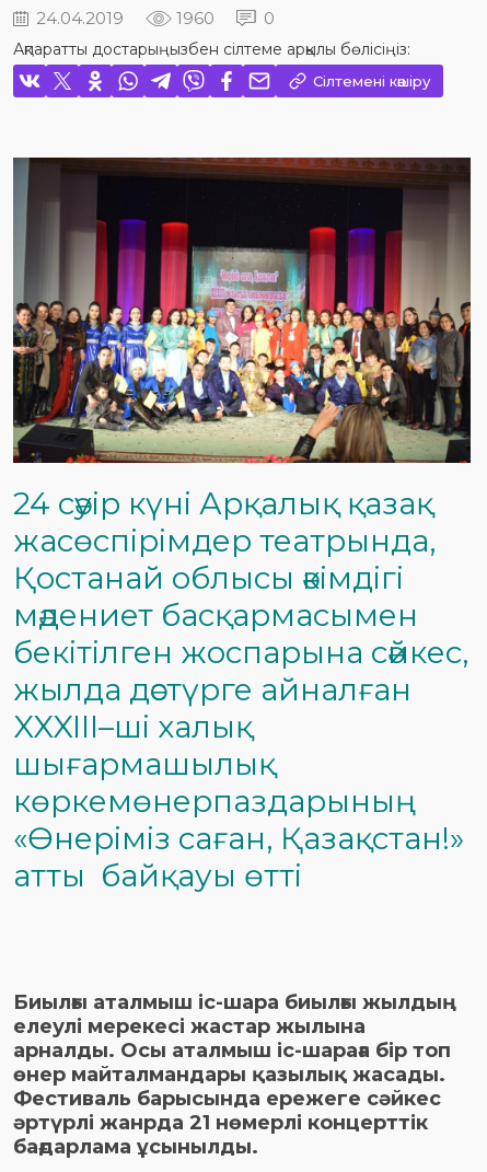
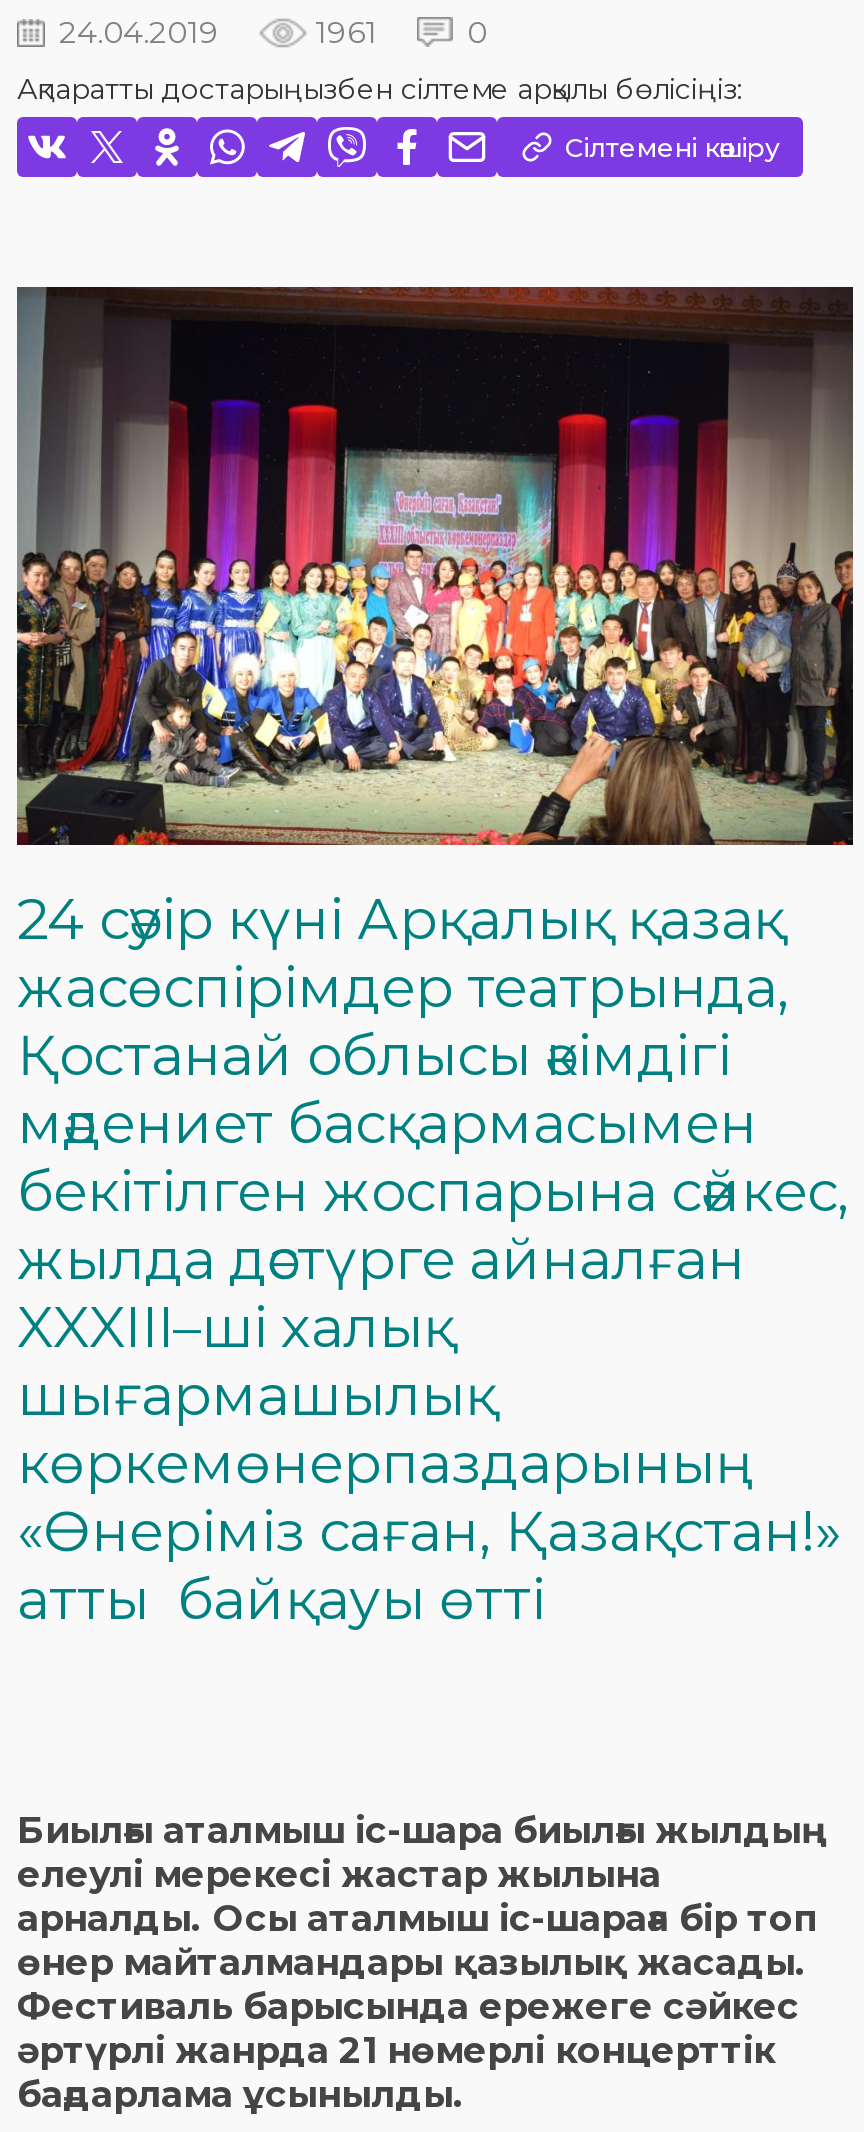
- 1960
+ 1961
